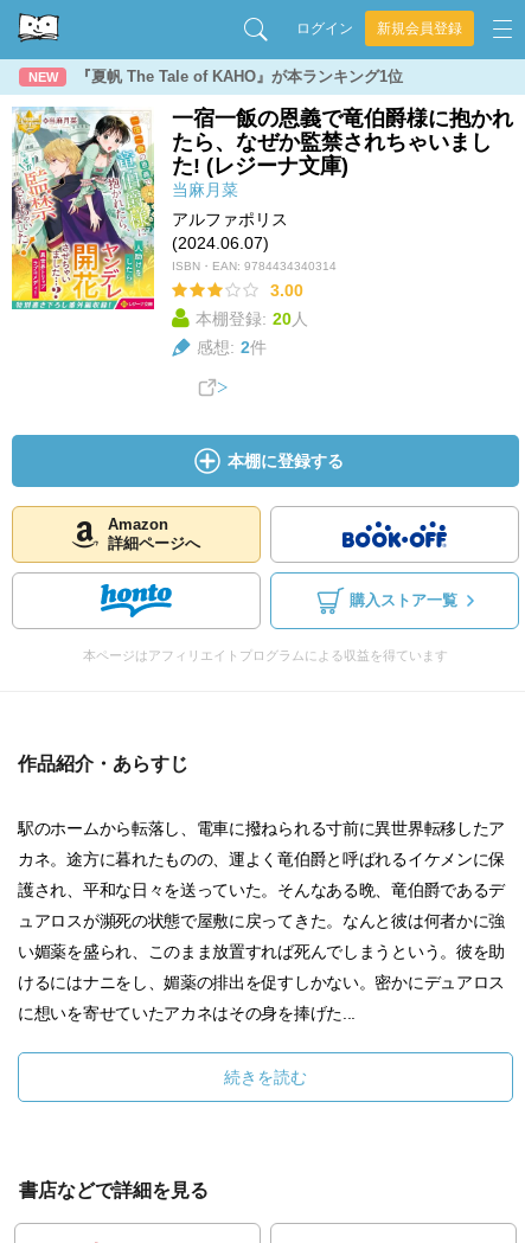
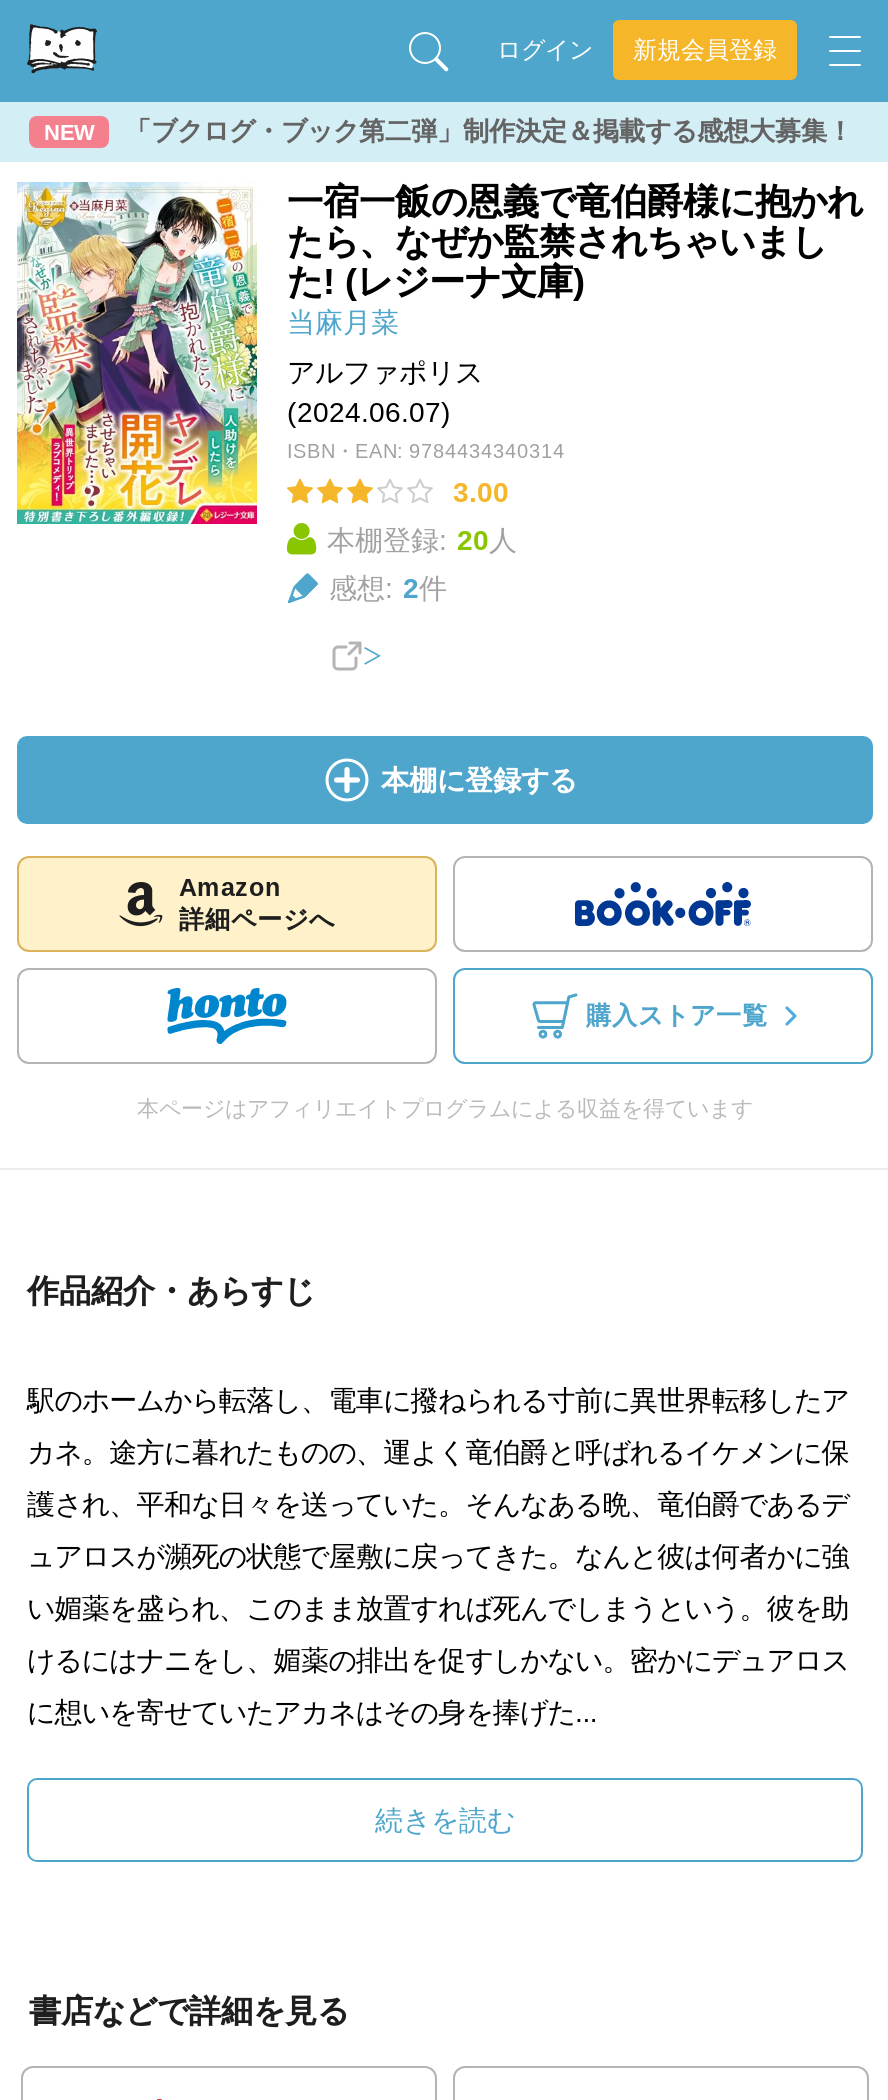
- 『夏帆 The Tale of KAHO』が本ランキング1位
+ 「ブクログ・ブック第二弾」制作決定＆掲載する感想大募集！
